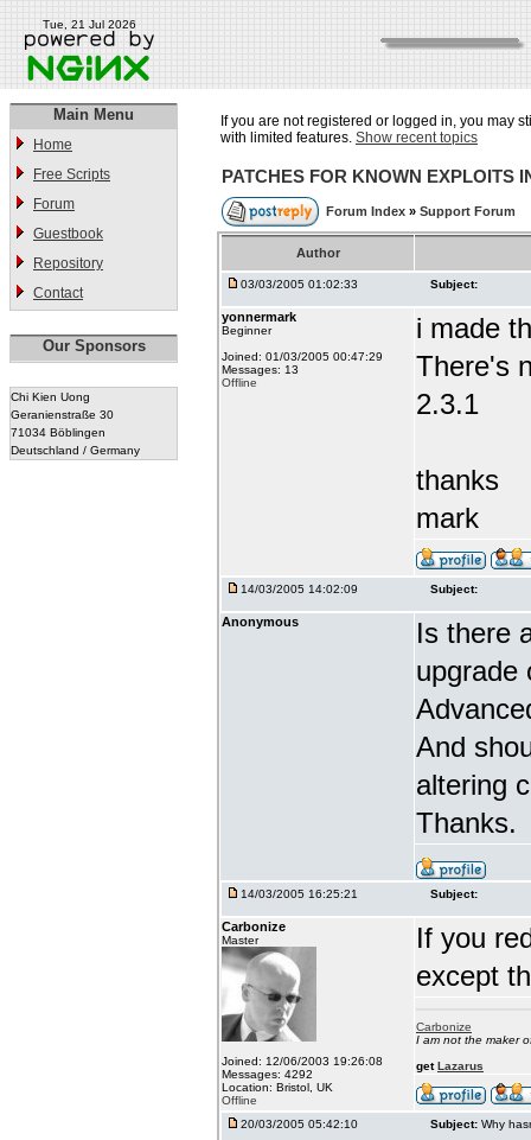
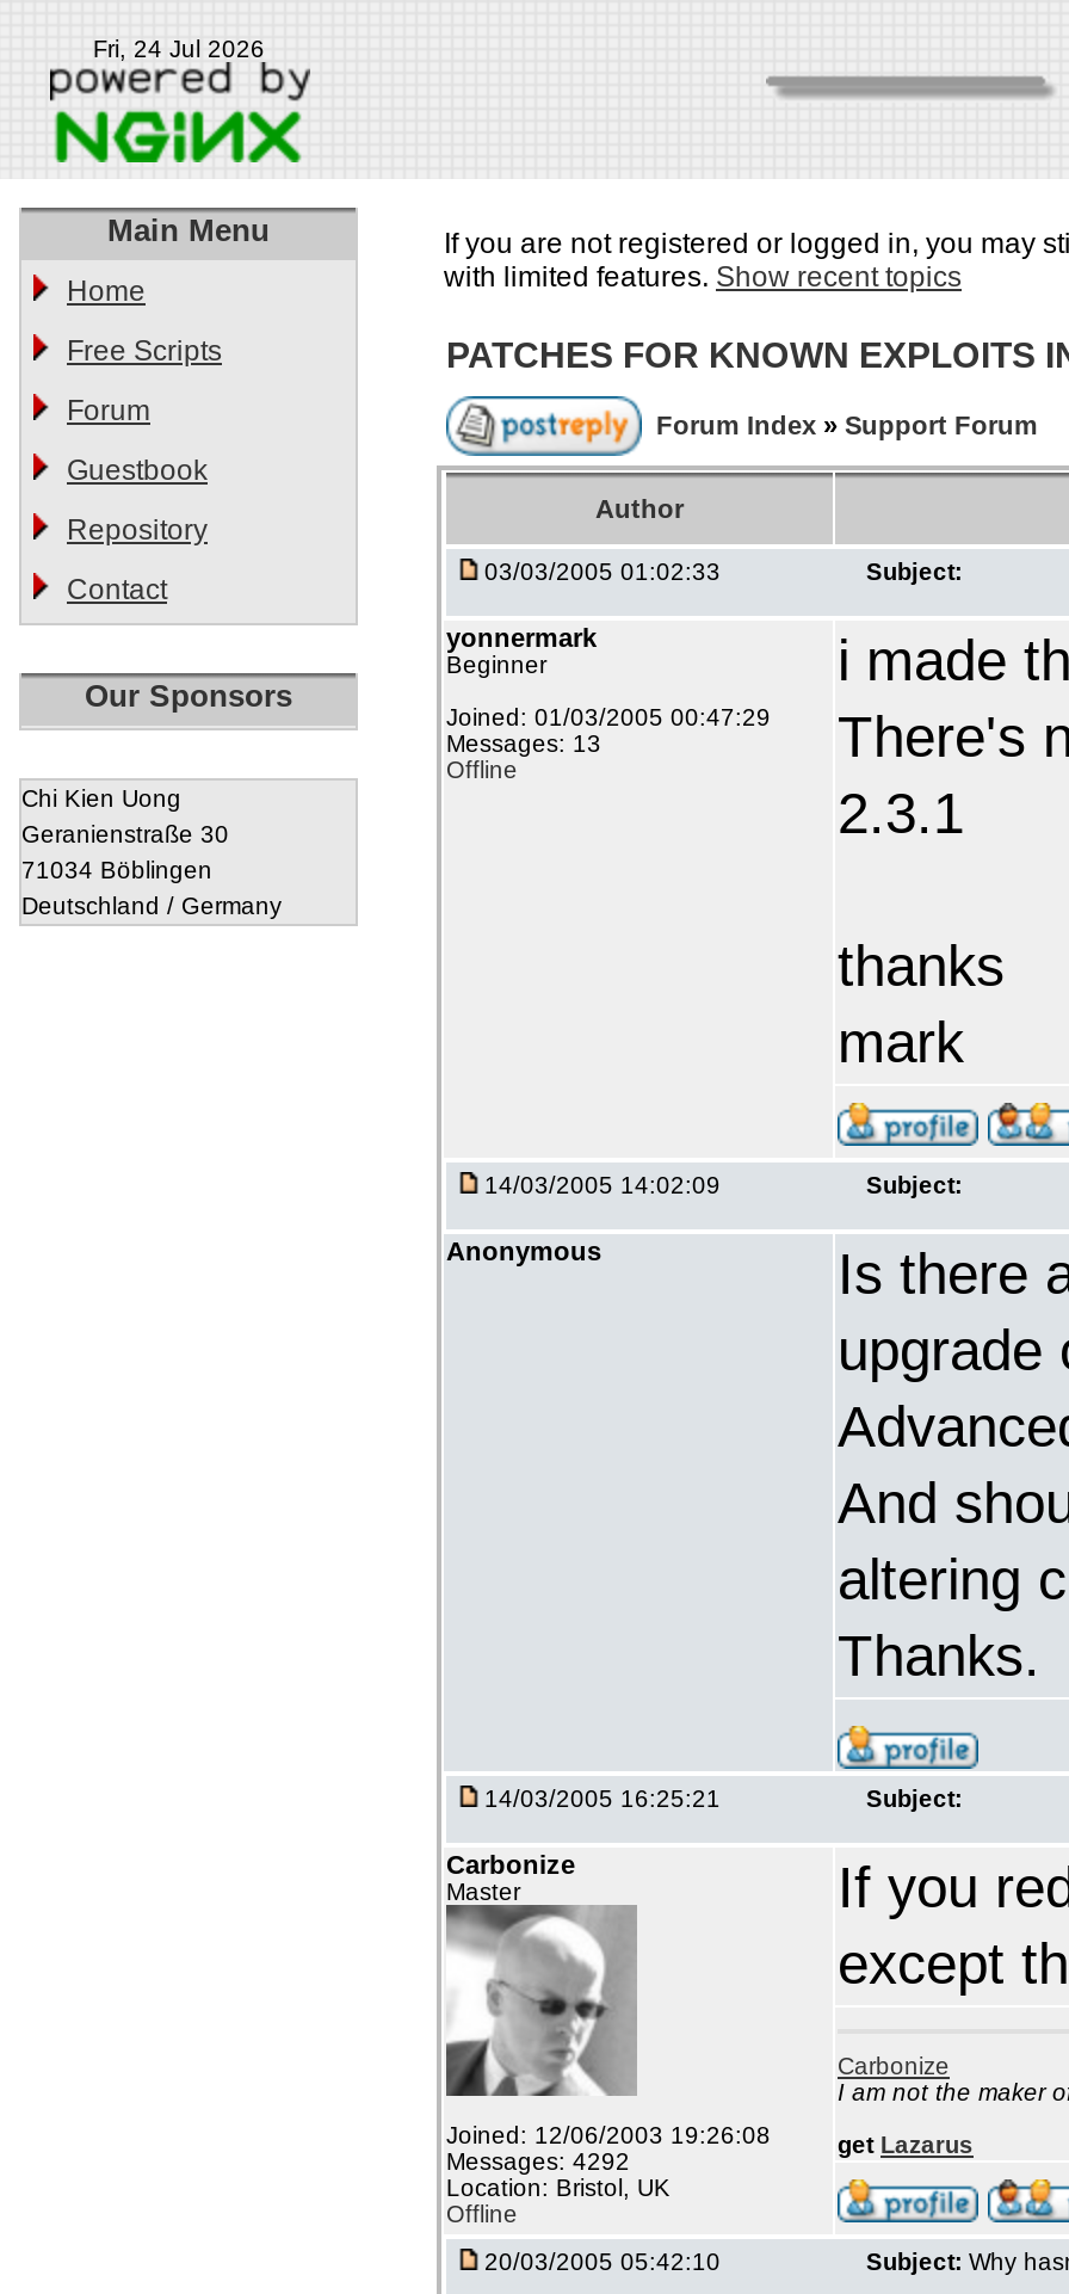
- Tue, 21 Jul 2026
+ Fri, 24 Jul 2026
